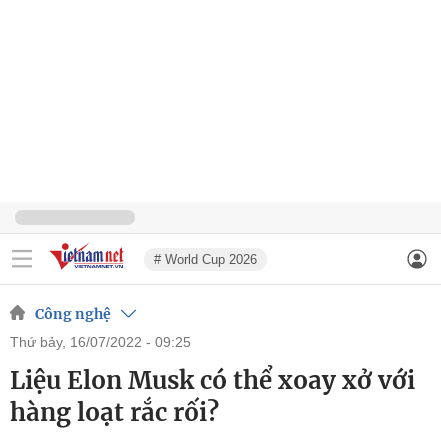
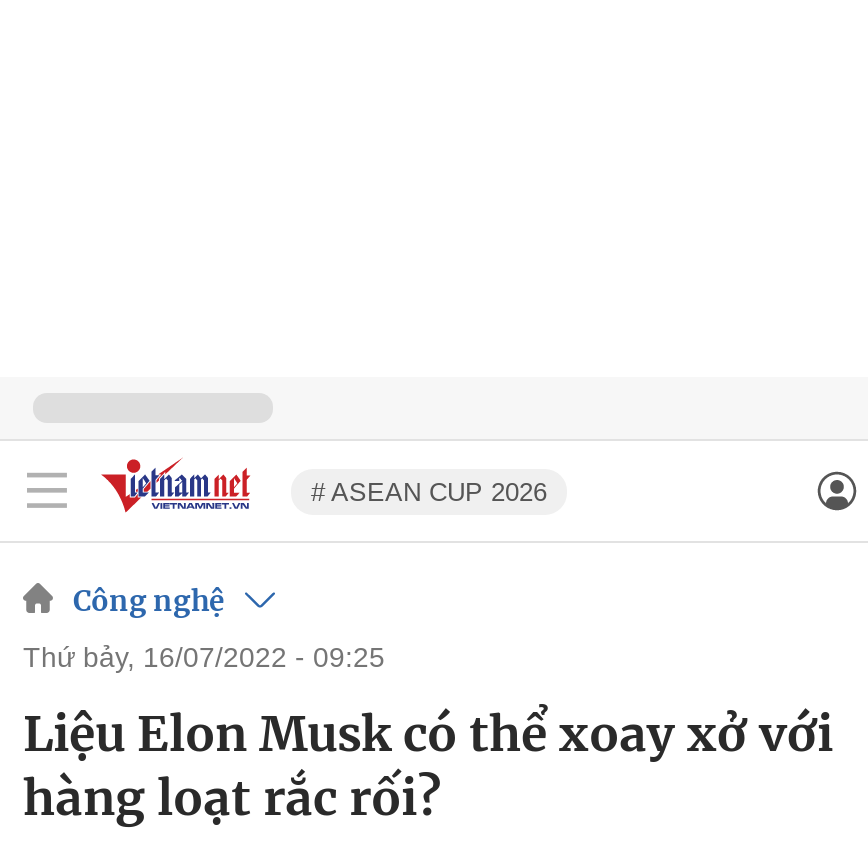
- # World Cup 2026
+ # ASEAN CUP 2026
